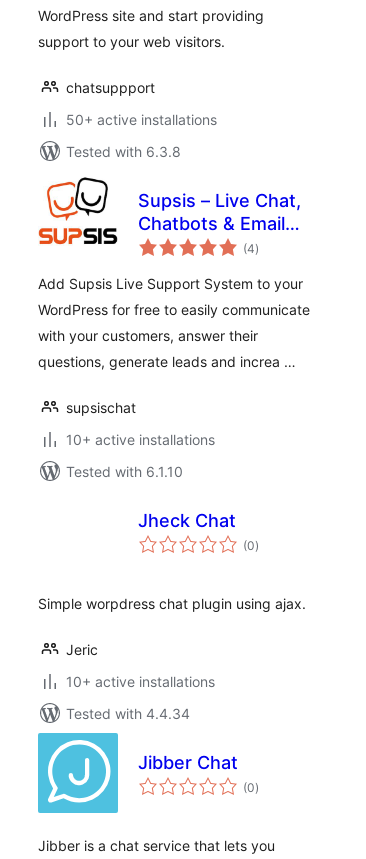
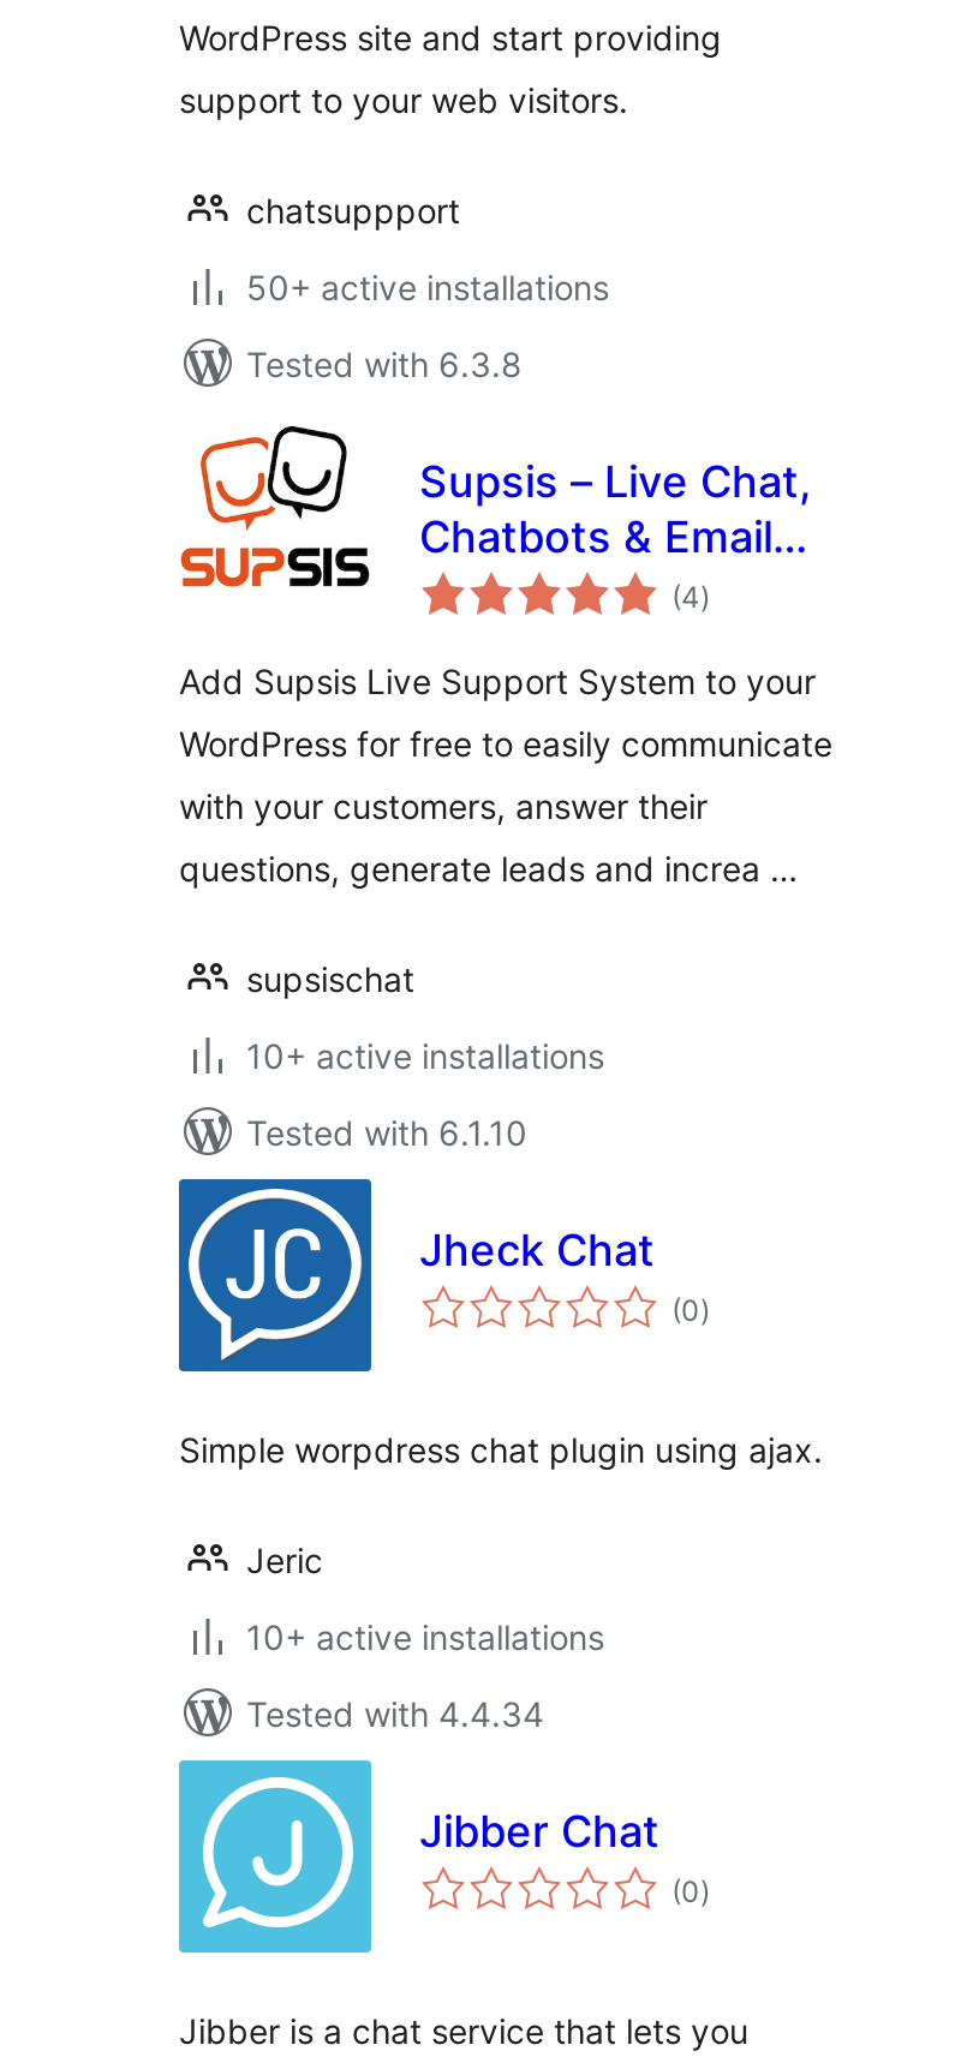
+ [image]
